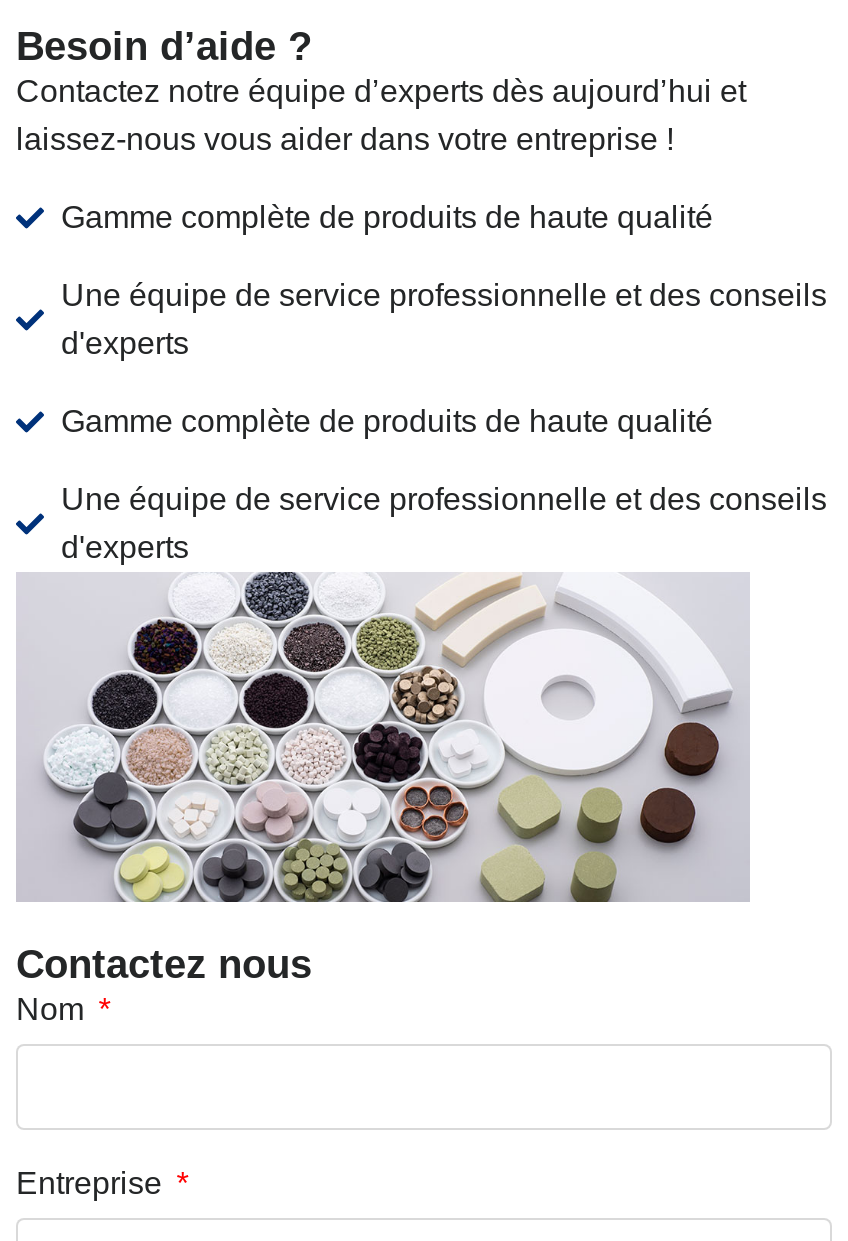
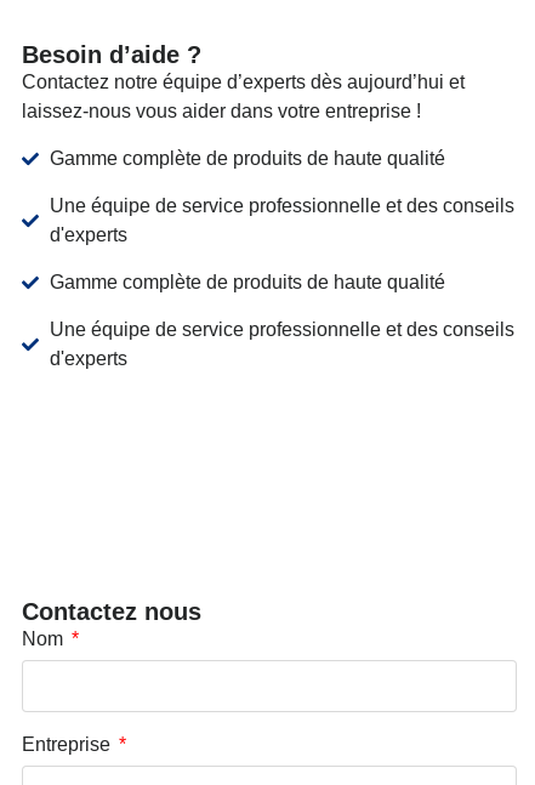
- [image]
